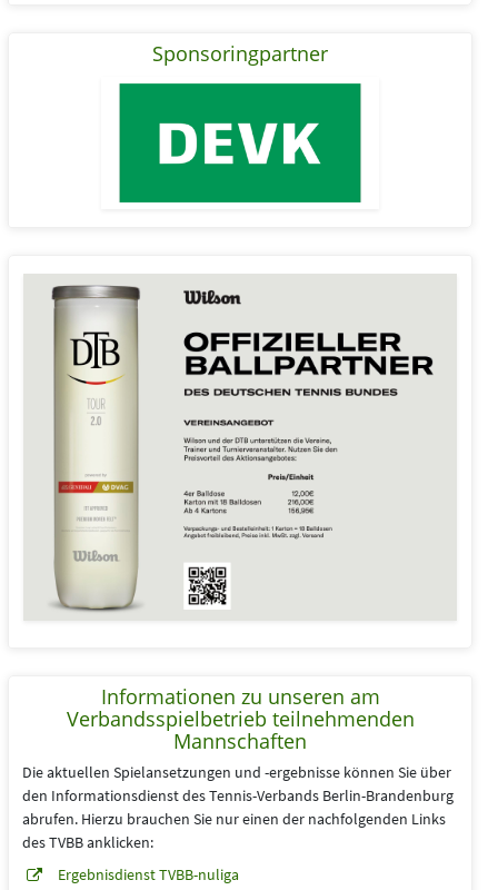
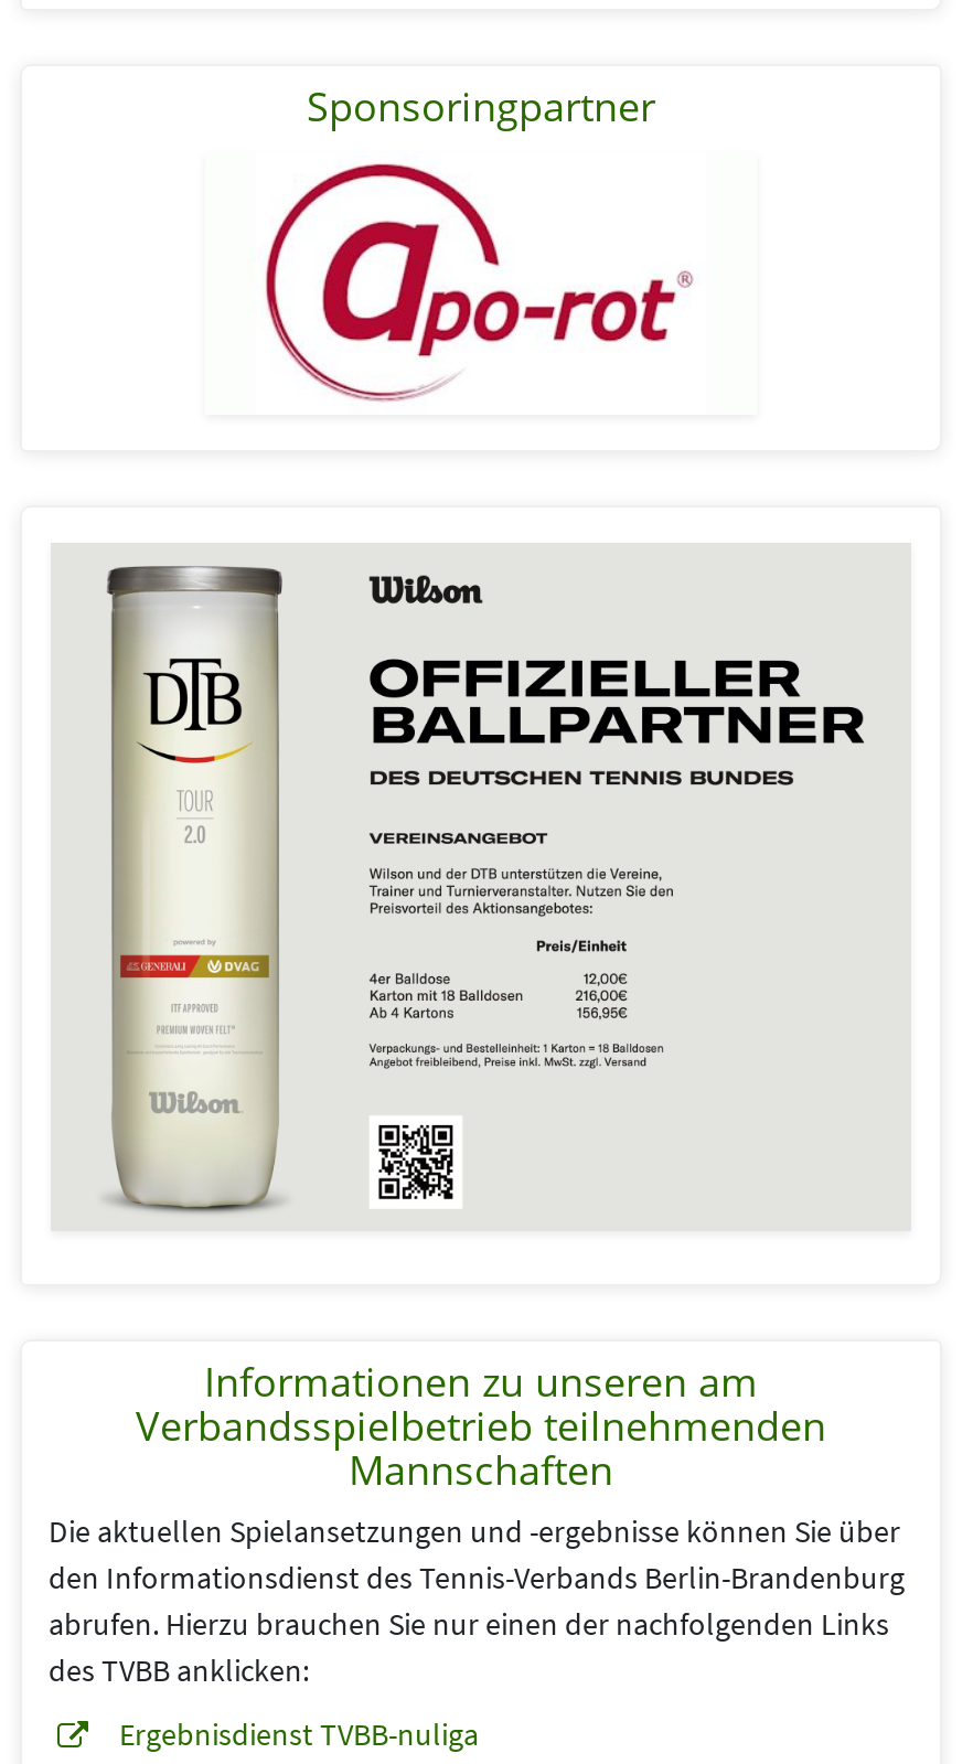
- [image]
+ [image]
